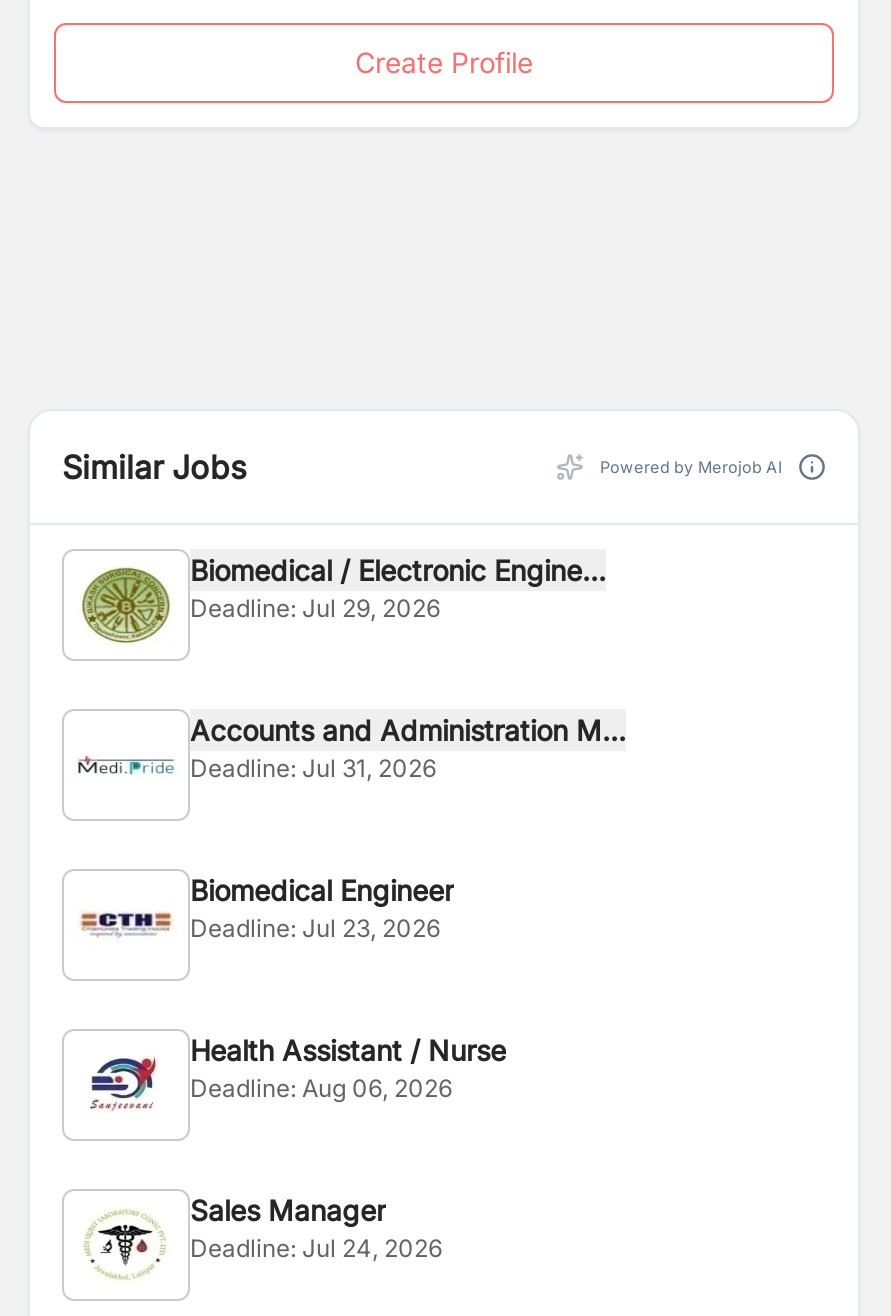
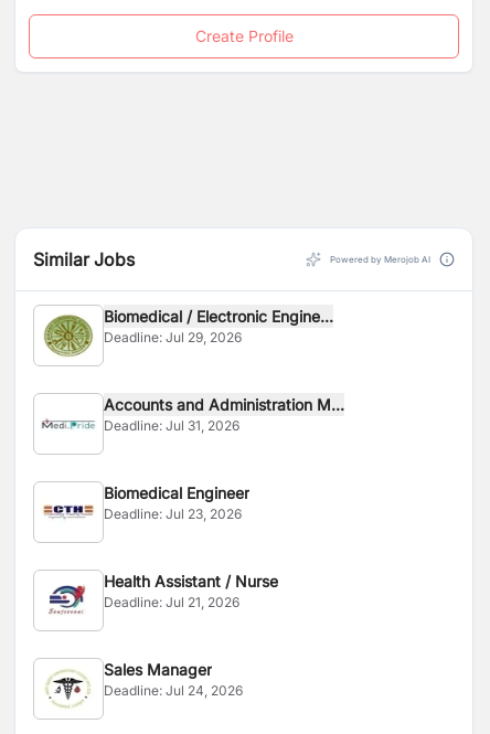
- Deadline: Aug 06, 2026
+ Deadline: Jul 21, 2026
